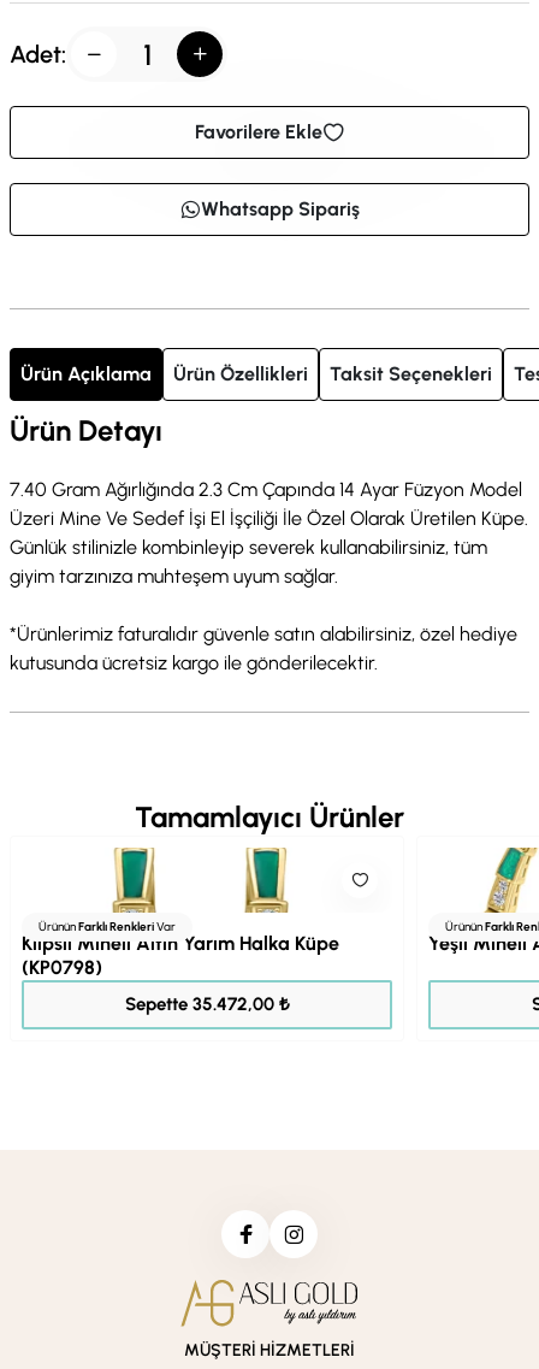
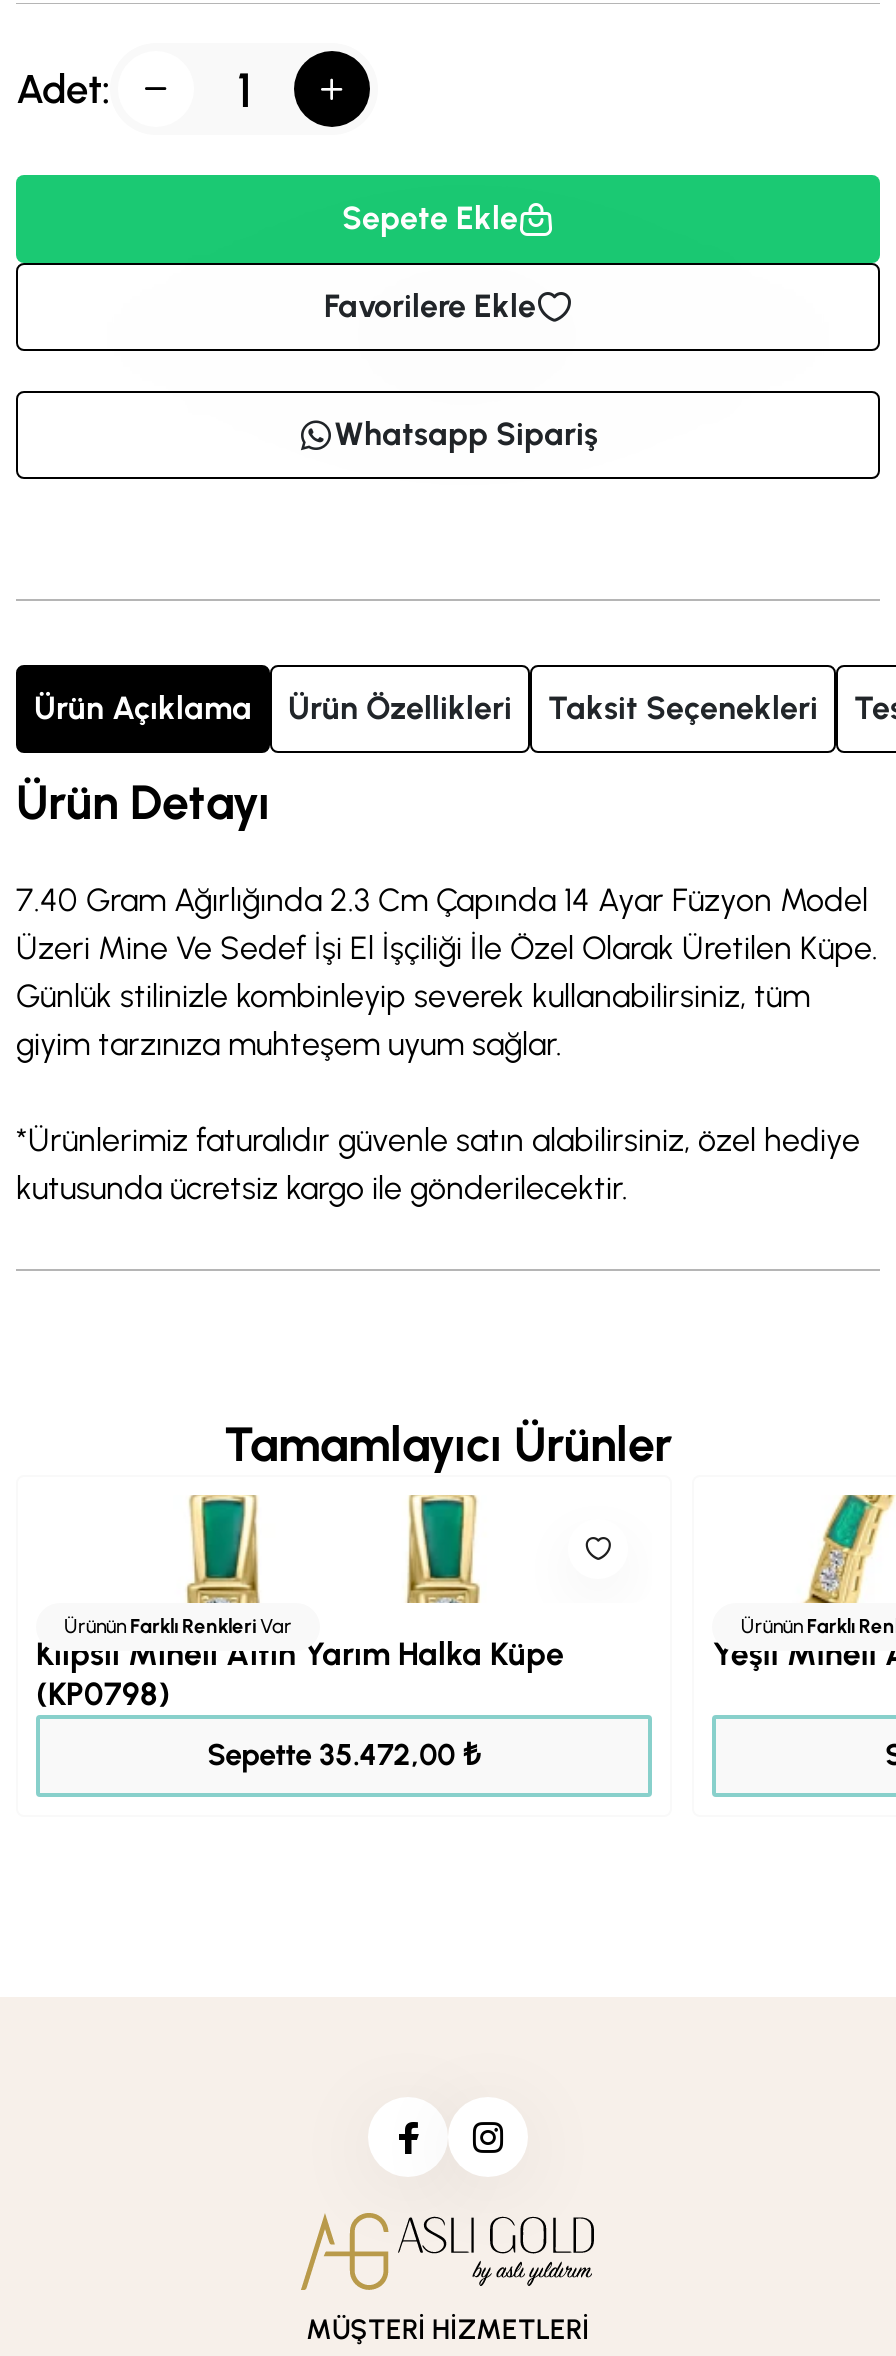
+ Sepete Ekle
